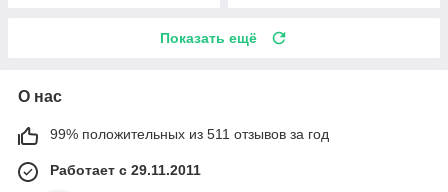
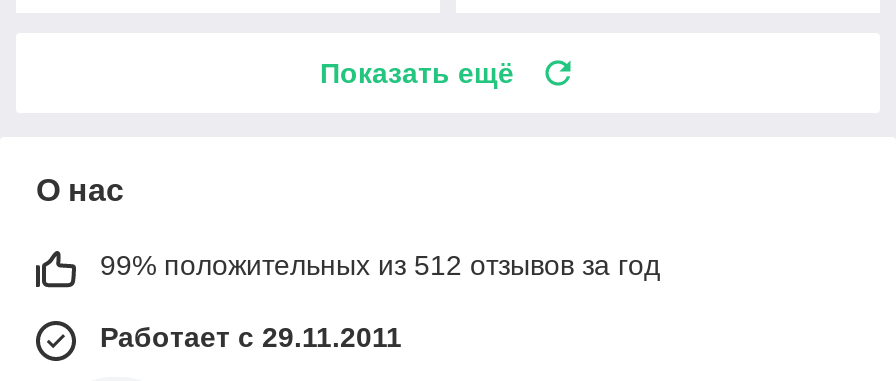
- 99% положительных из 511 отзывов за год
+ 99% положительных из 512 отзывов за год
